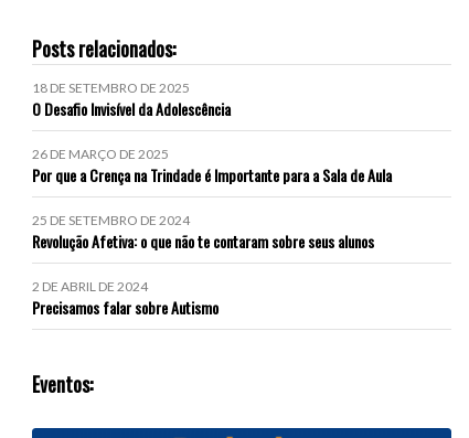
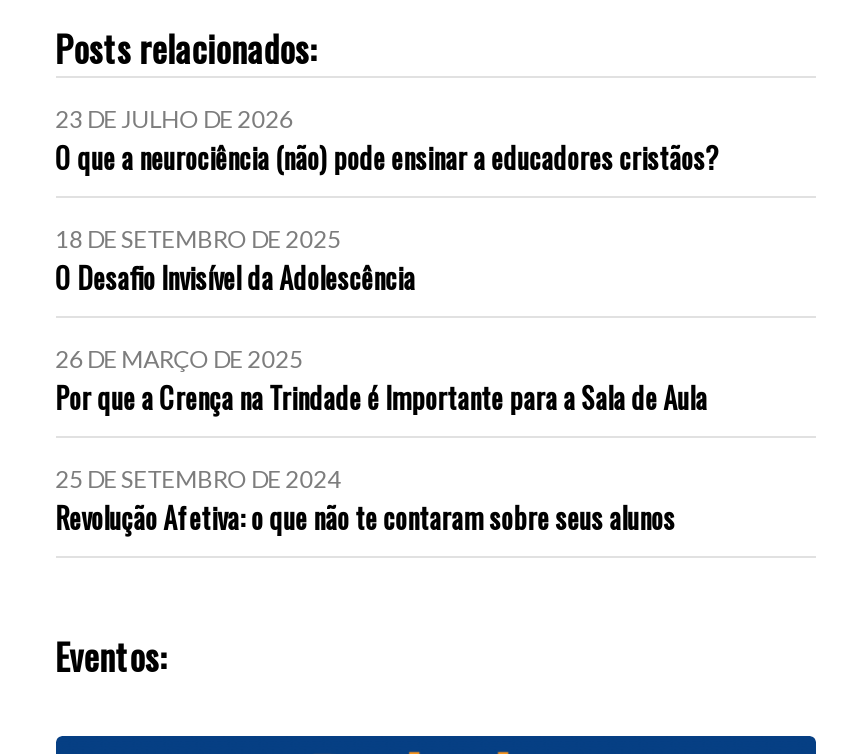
+ 23 DE JULHO DE 2026
+ O que a neurociência (não) pode ensinar a educadores cristãos?

moved down: 18 DE SETEMBRO DE 2025 | O Desafio Invisível da Adolescência | 26 DE MARÇO DE 2025 | Por que a Crença na Trindade é Importante para a Sala de Aula | 25 DE SETEMBRO DE 2024 | Revolução Afetiva: o que não te contaram sobre seus alunos

- 2 DE ABRIL DE 2024
- Precisamos falar sobre Autismo
